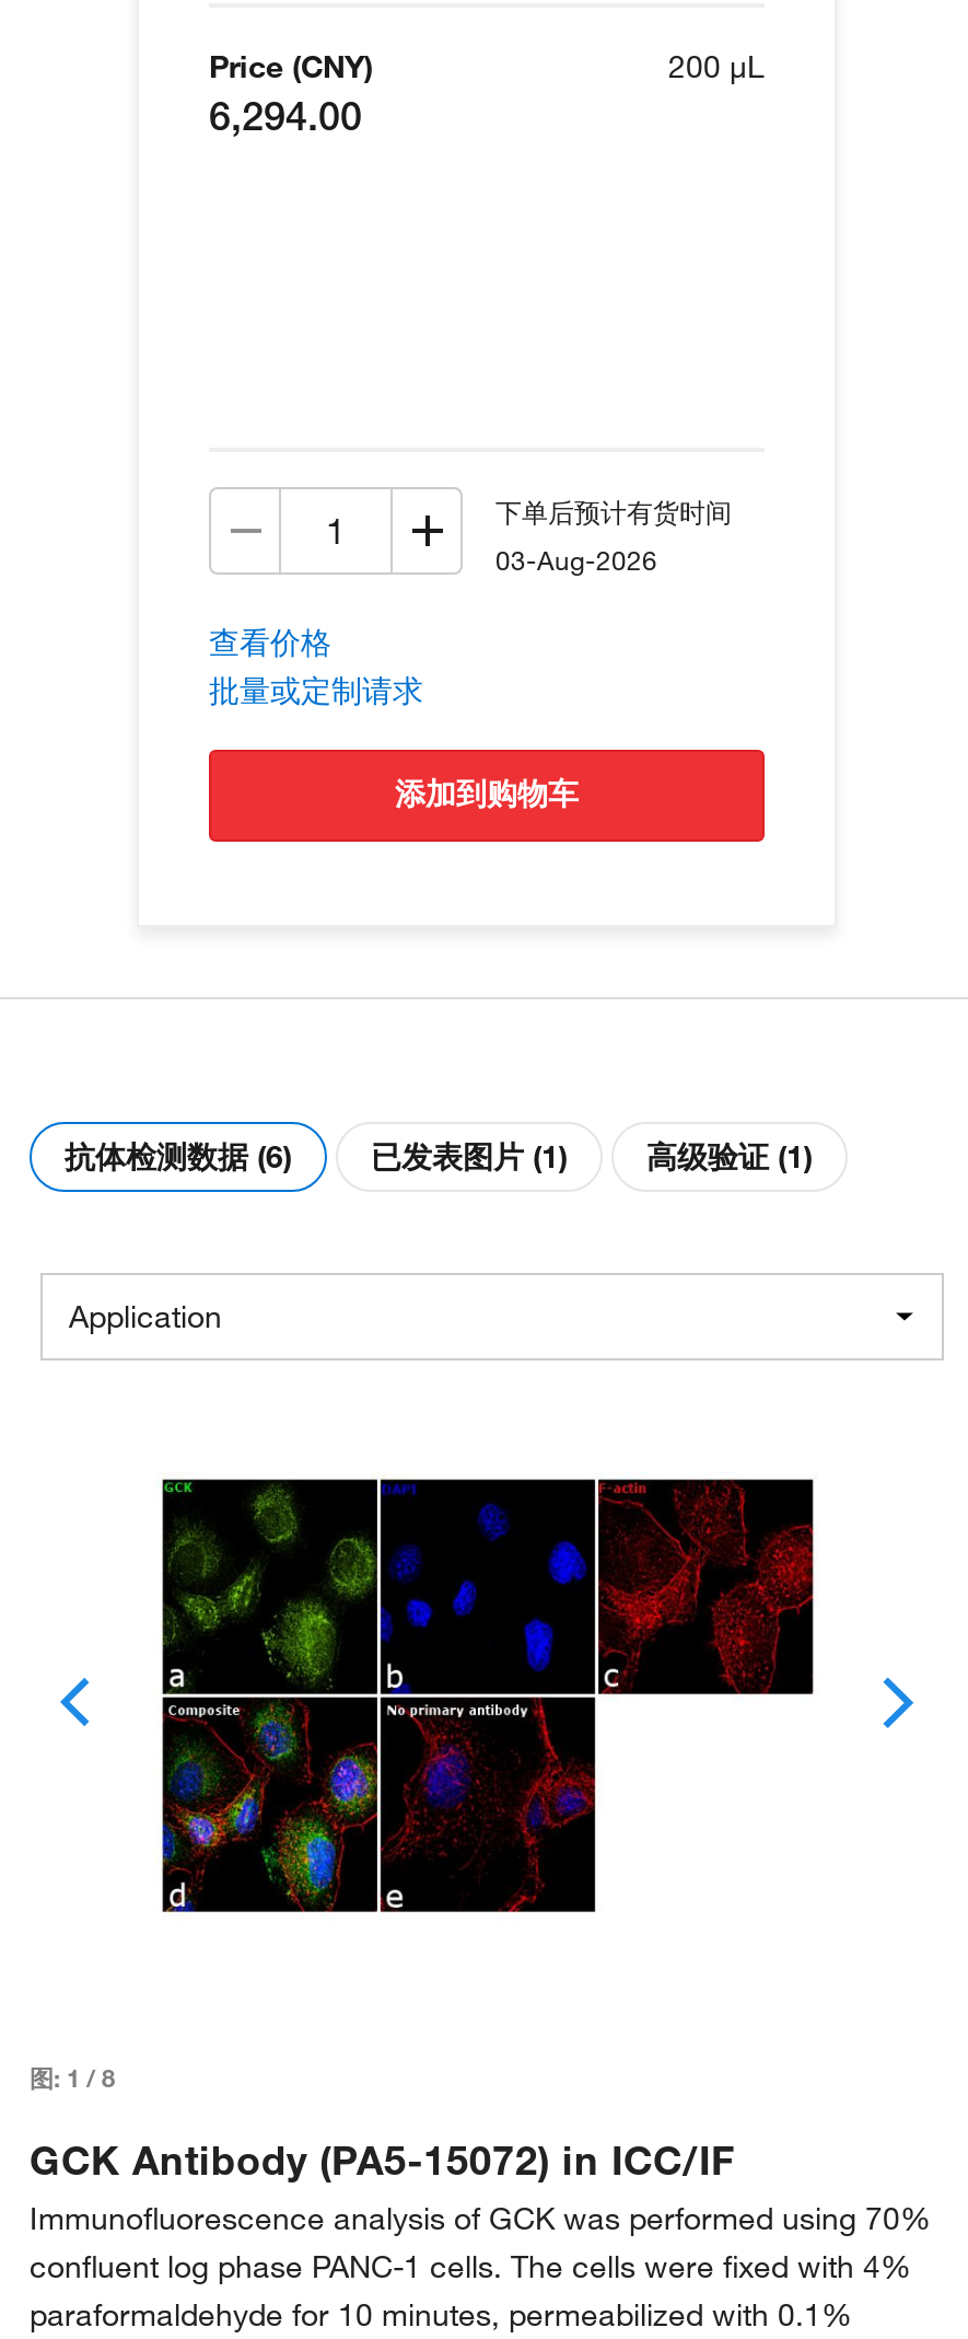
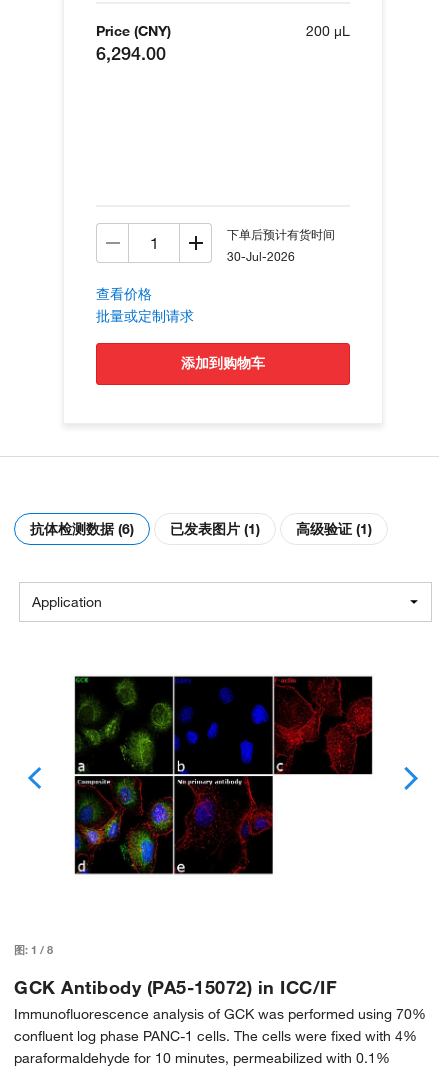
- 03-Aug-2026
+ 30-Jul-2026
